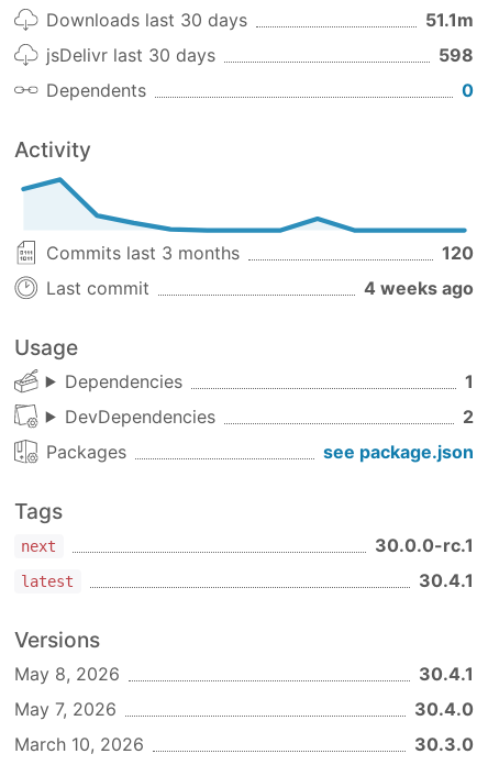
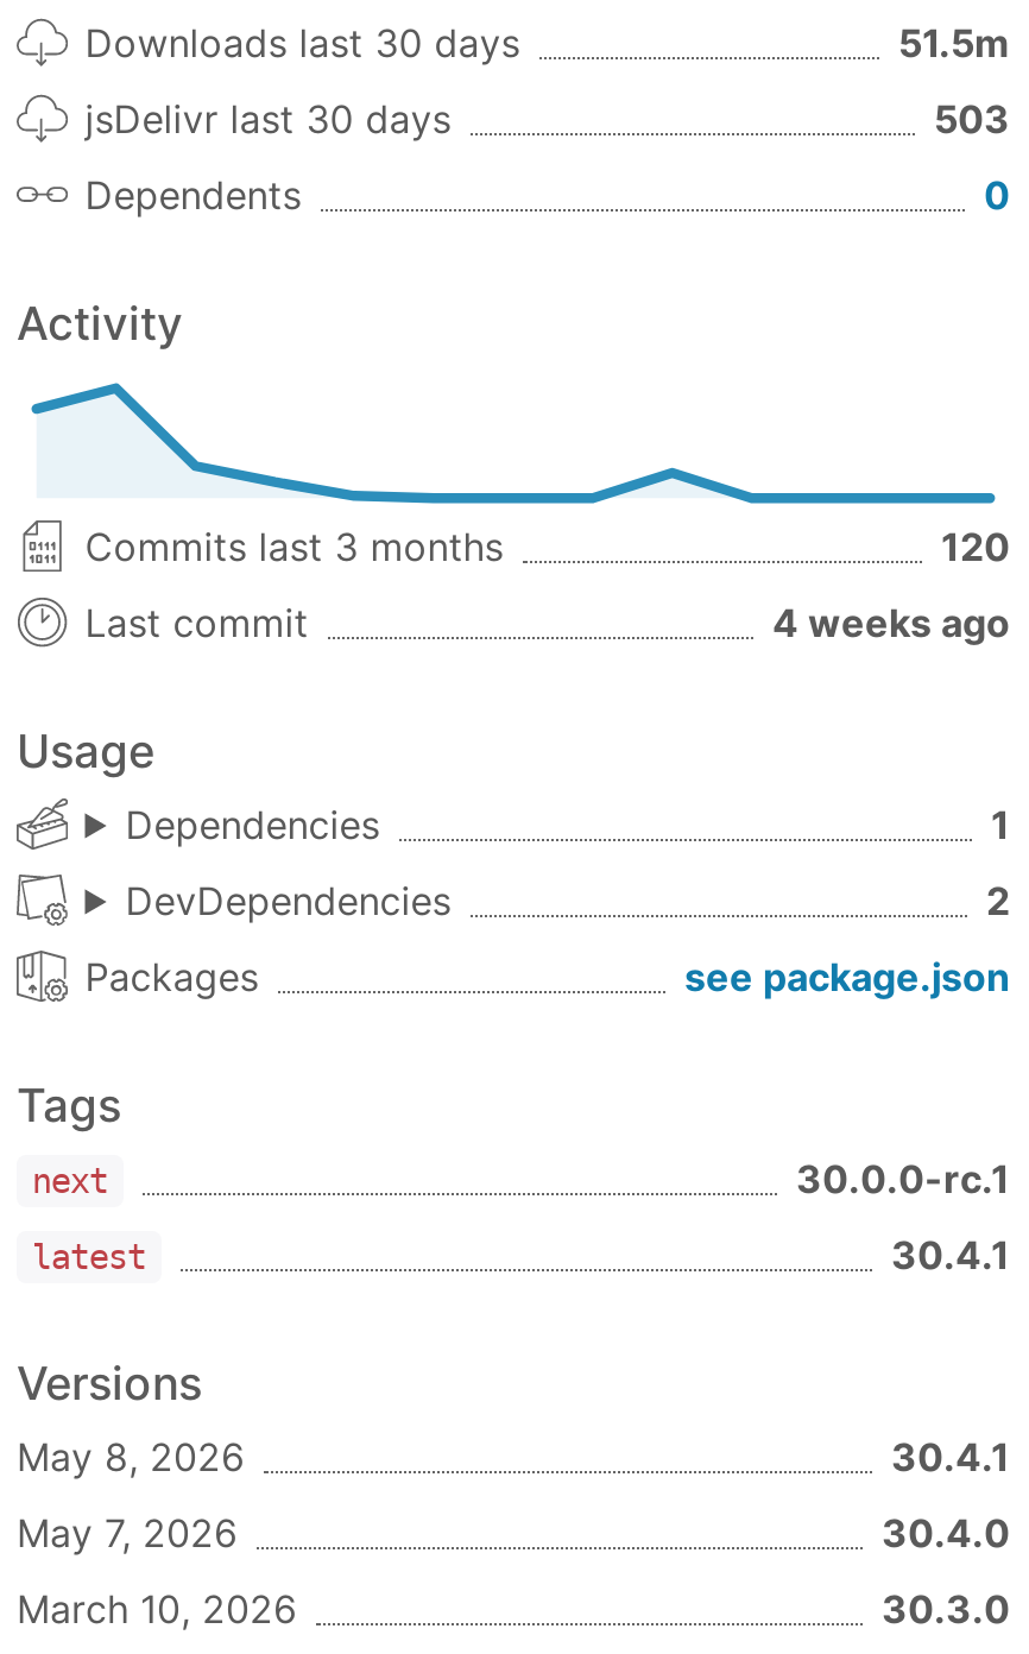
- 51.1m
+ 51.5m

- 598
+ 503
